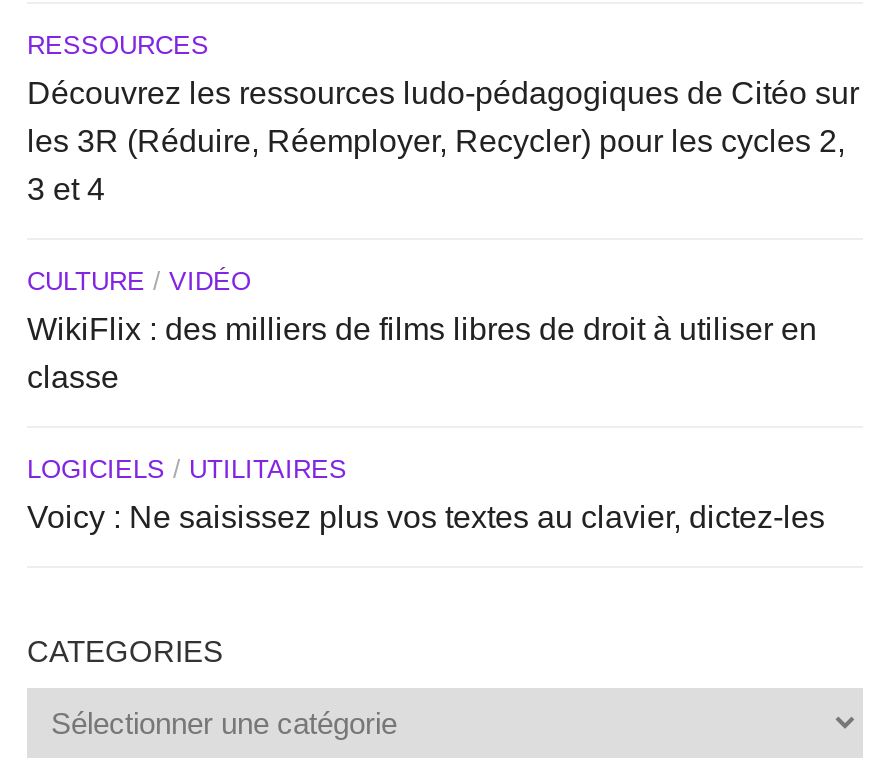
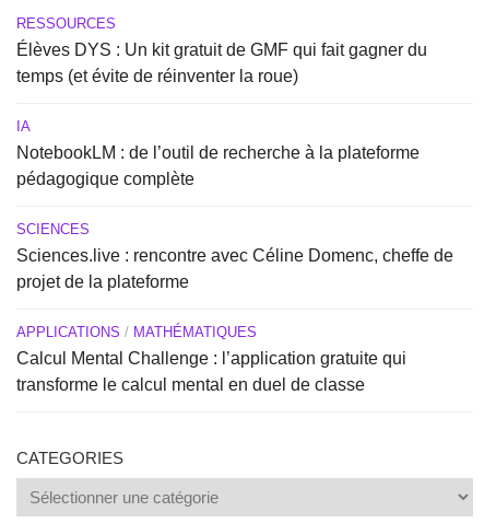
- Découvrez les ressources ludo-pédagogiques de Citéo sur
- les 3R (Réduire, Réemployer, Recycler) pour les cycles 2,
- 3 et 4
- CULTURE / VIDÉO
- WikiFlix : des milliers de films libres de droit à utiliser en
- classe
- LOGICIELS / UTILITAIRES
- Voicy : Ne saisissez plus vos textes au clavier, dictez-les
+ Élèves DYS : Un kit gratuit de GMF qui fait gagner du
+ temps (et évite de réinventer la roue)
+ IA
+ NotebookLM : de l’outil de recherche à la plateforme
+ pédagogique complète
+ SCIENCES
+ Sciences.live : rencontre avec Céline Domenc, cheffe de
+ projet de la plateforme
+ APPLICATIONS / MATHÉMATIQUES
+ Calcul Mental Challenge : l’application gratuite qui
+ transforme le calcul mental en duel de classe
